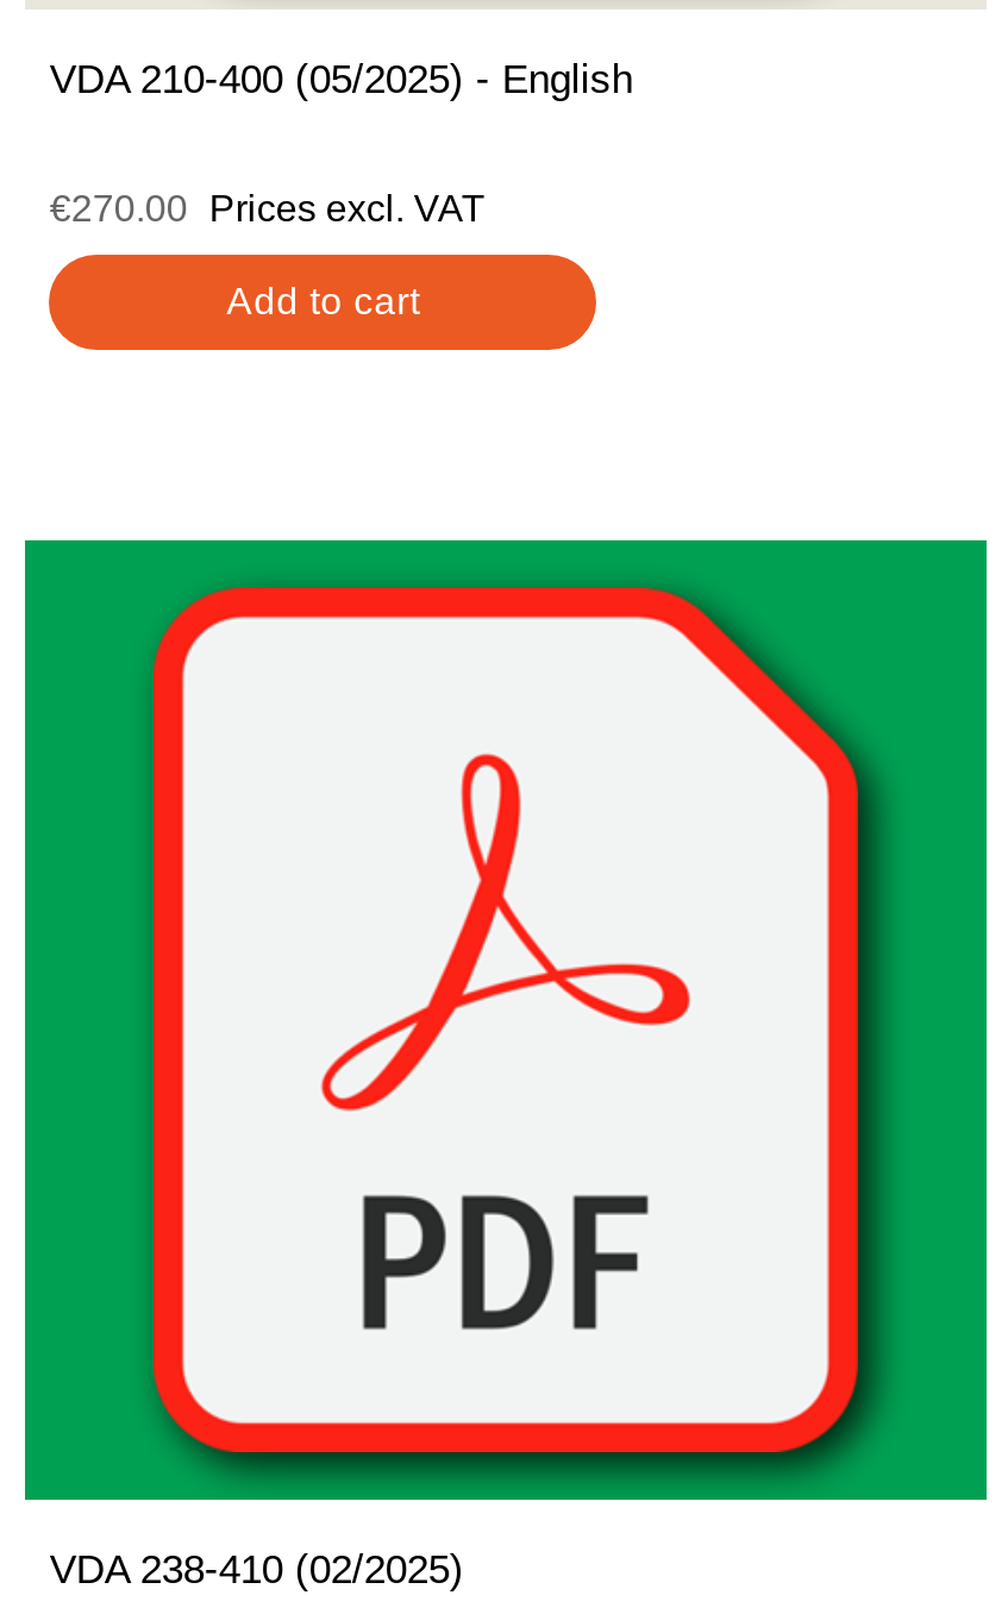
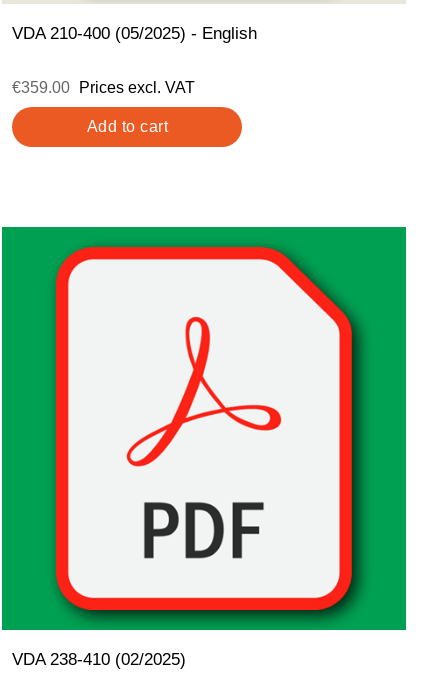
- €270.00 Prices excl. VAT
+ €359.00 Prices excl. VAT
